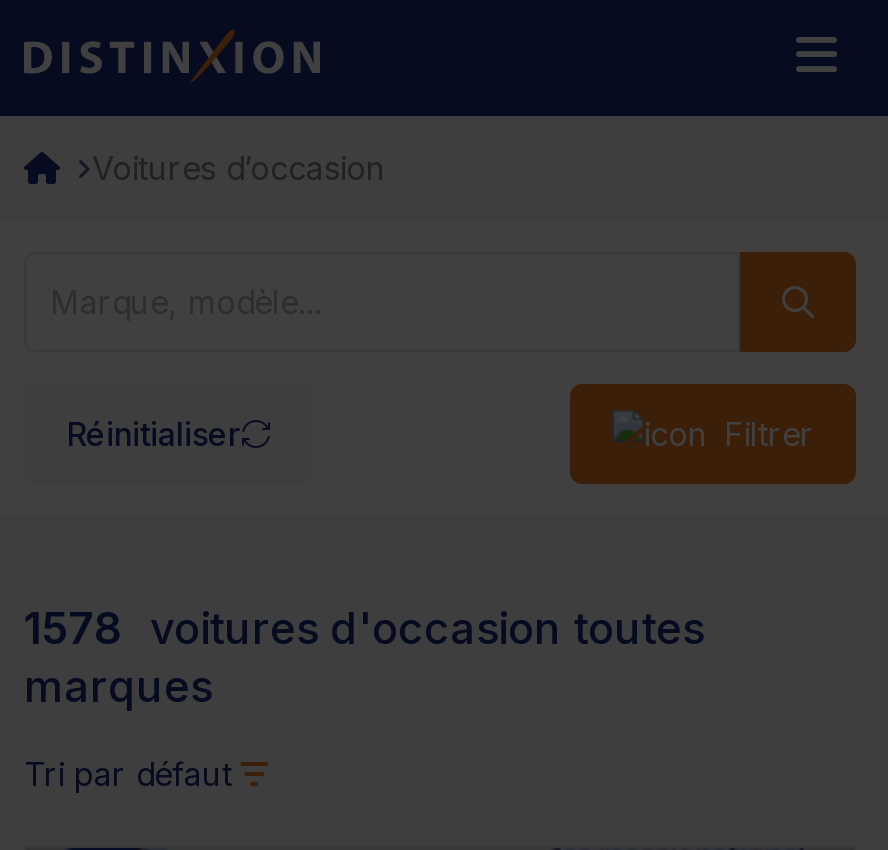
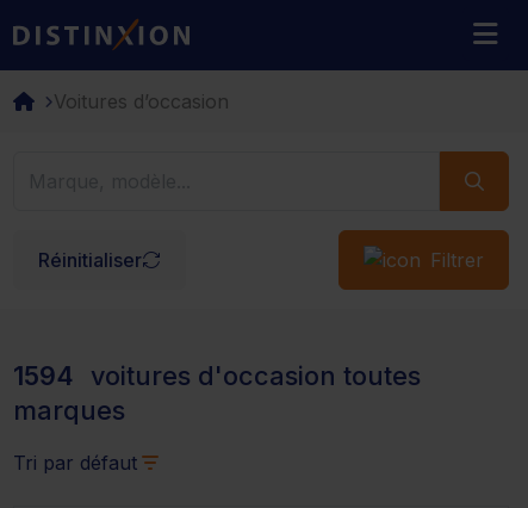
- 1578 voitures d'occasion toutes
+ 1594 voitures d'occasion toutes
